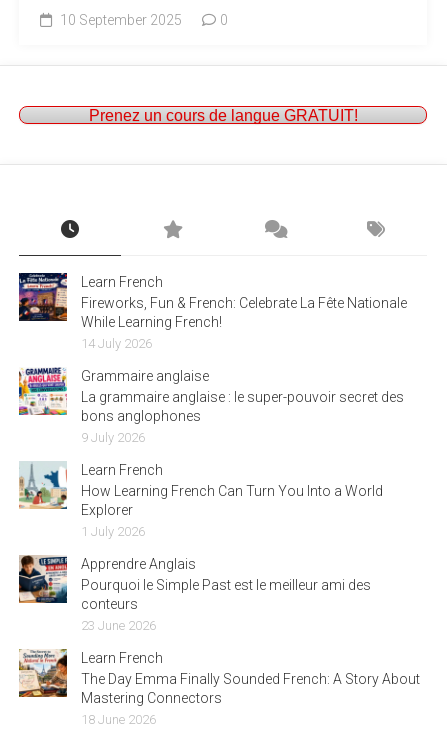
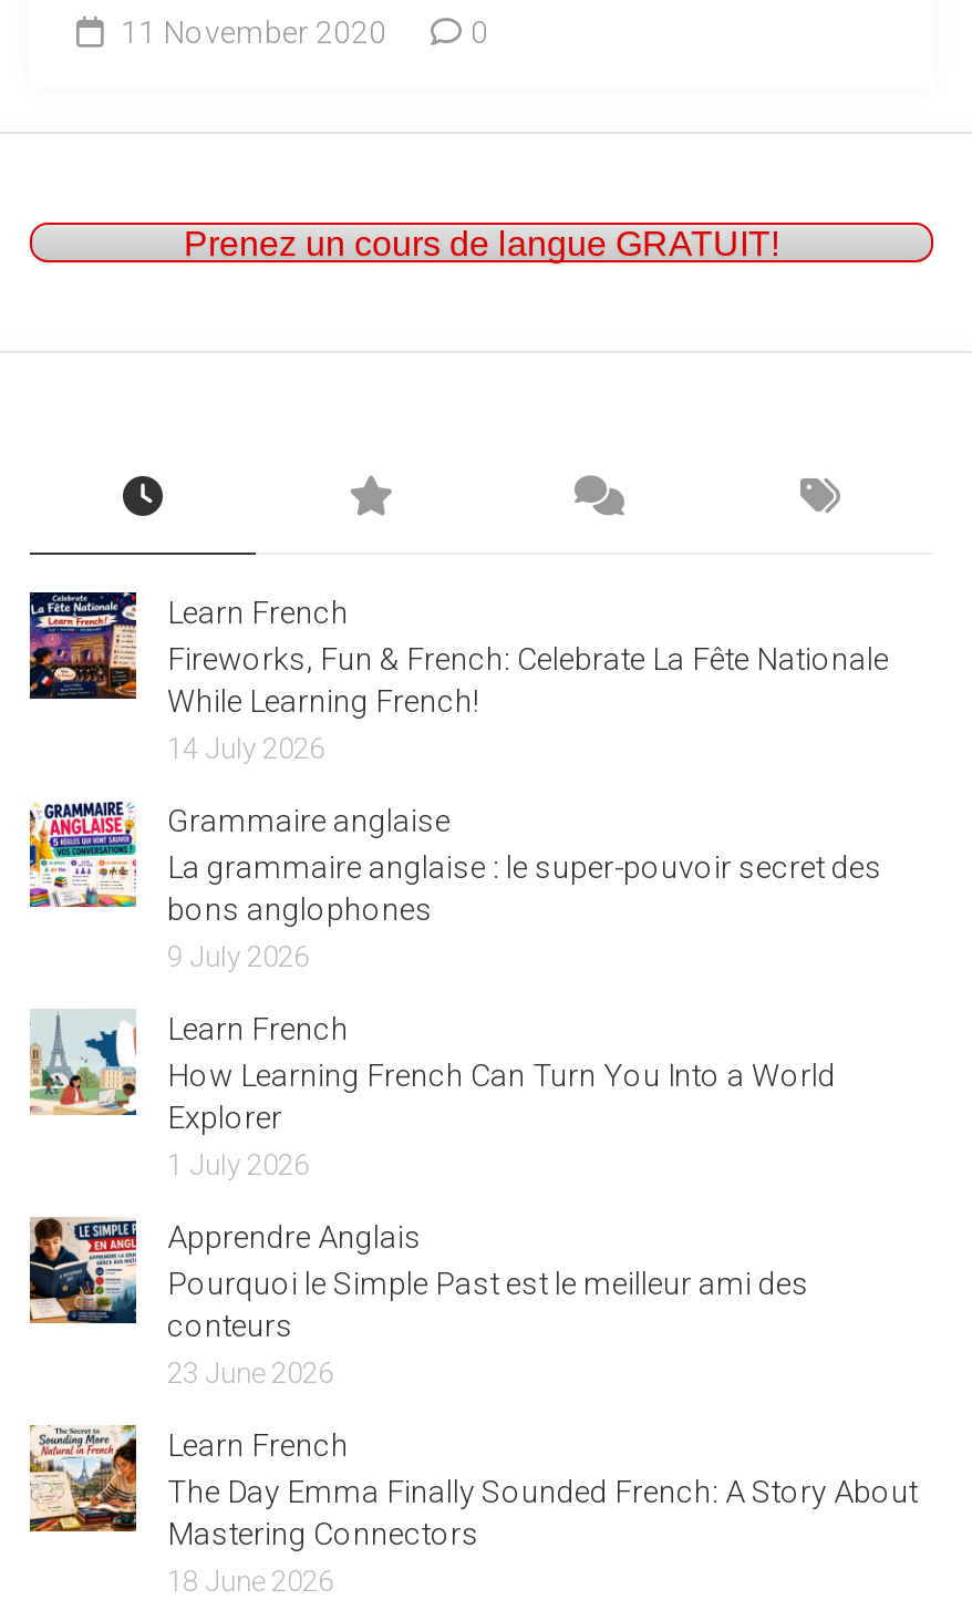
- 10 September 2025
+ 11 November 2020
